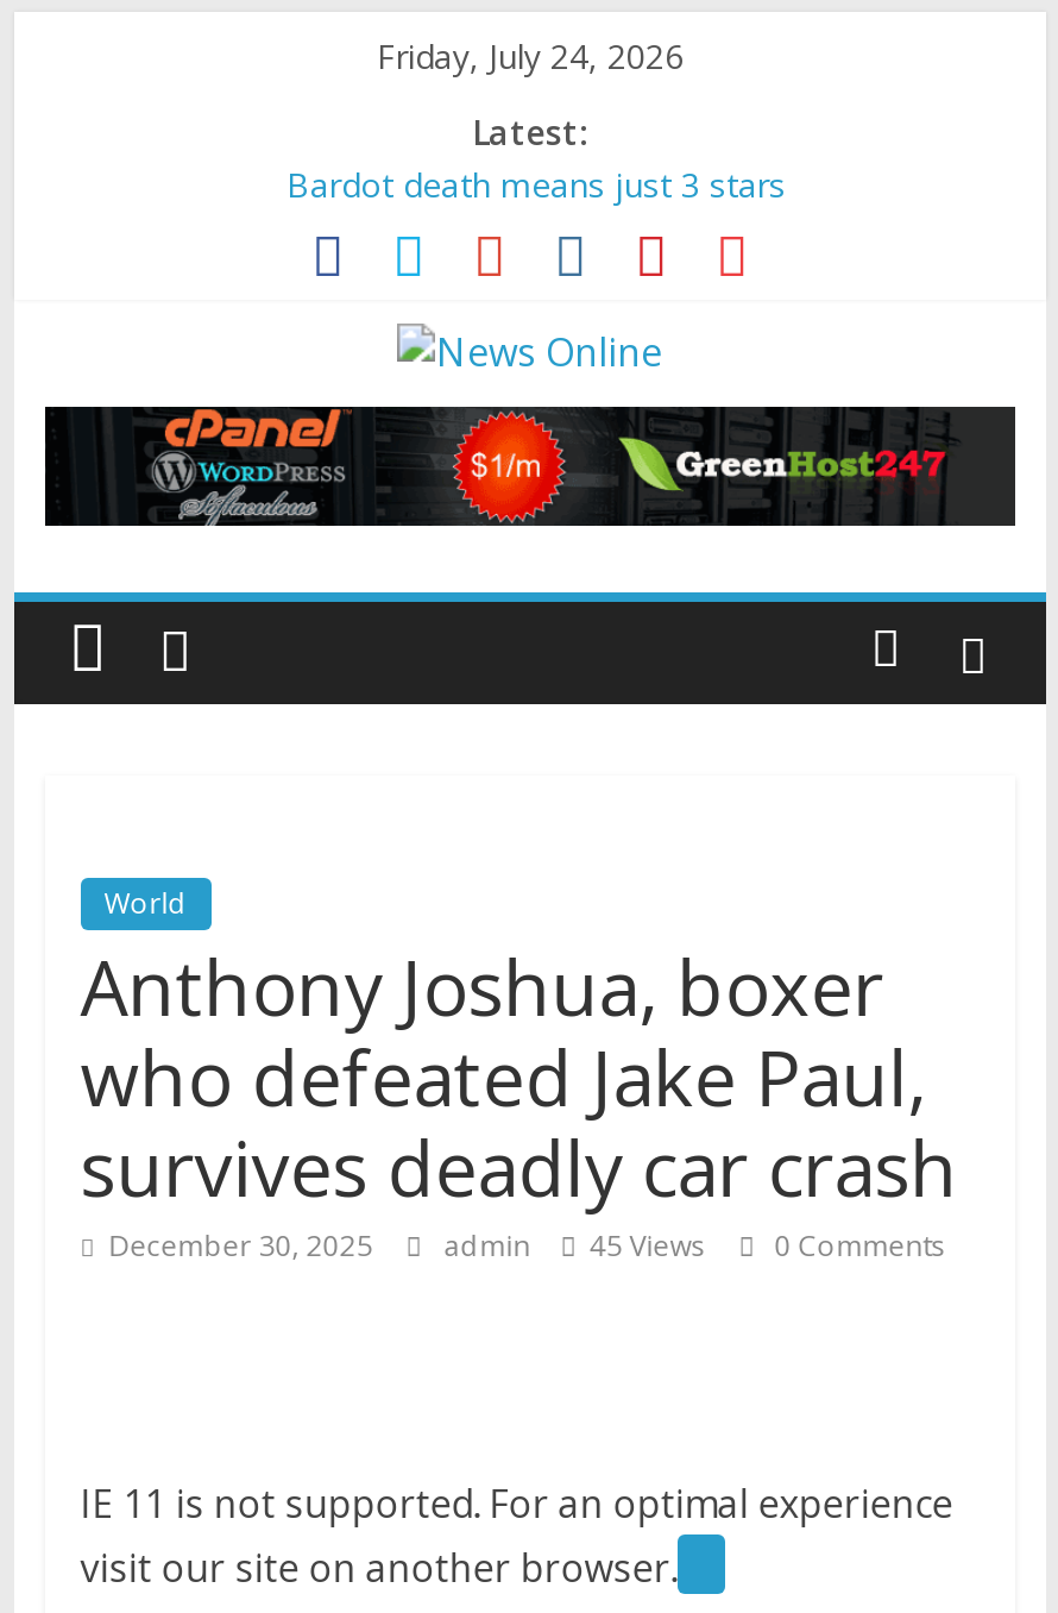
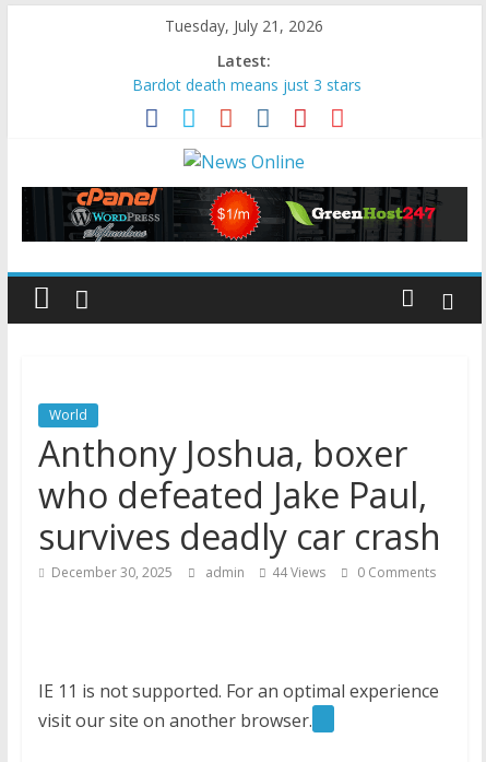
- Friday, July 24, 2026
+ Tuesday, July 21, 2026

- December 30, 2025 admin 45 Views 0 Comments
+ December 30, 2025 admin 44 Views 0 Comments
